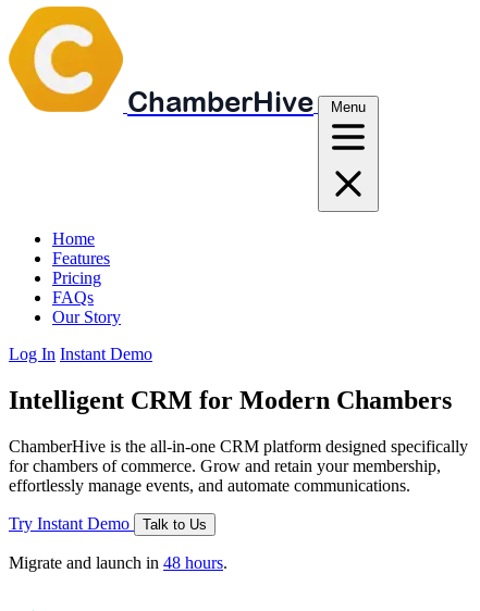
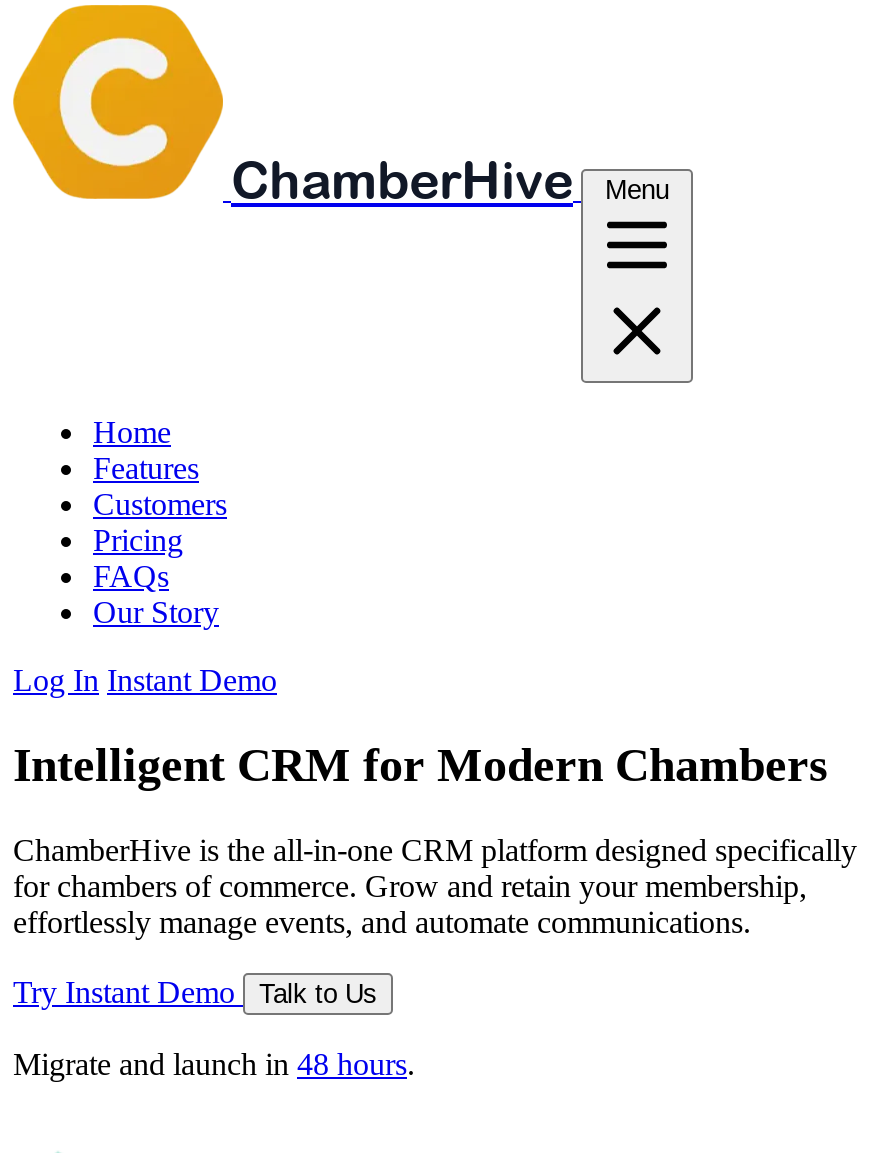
+ Customers
